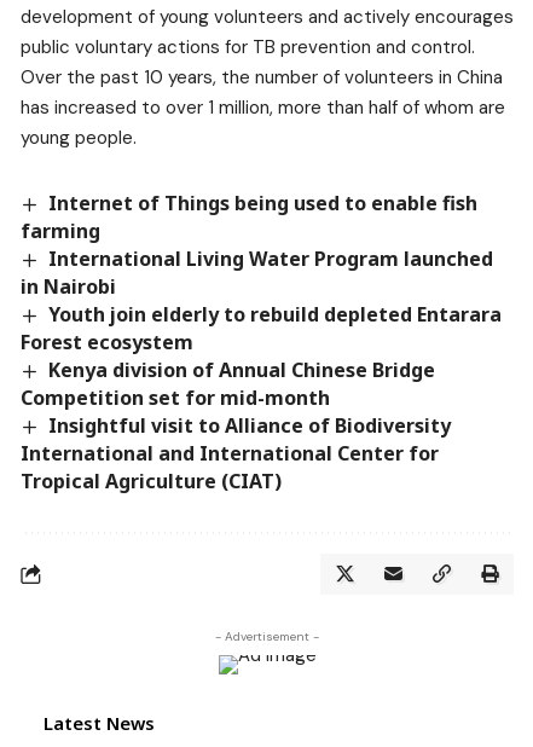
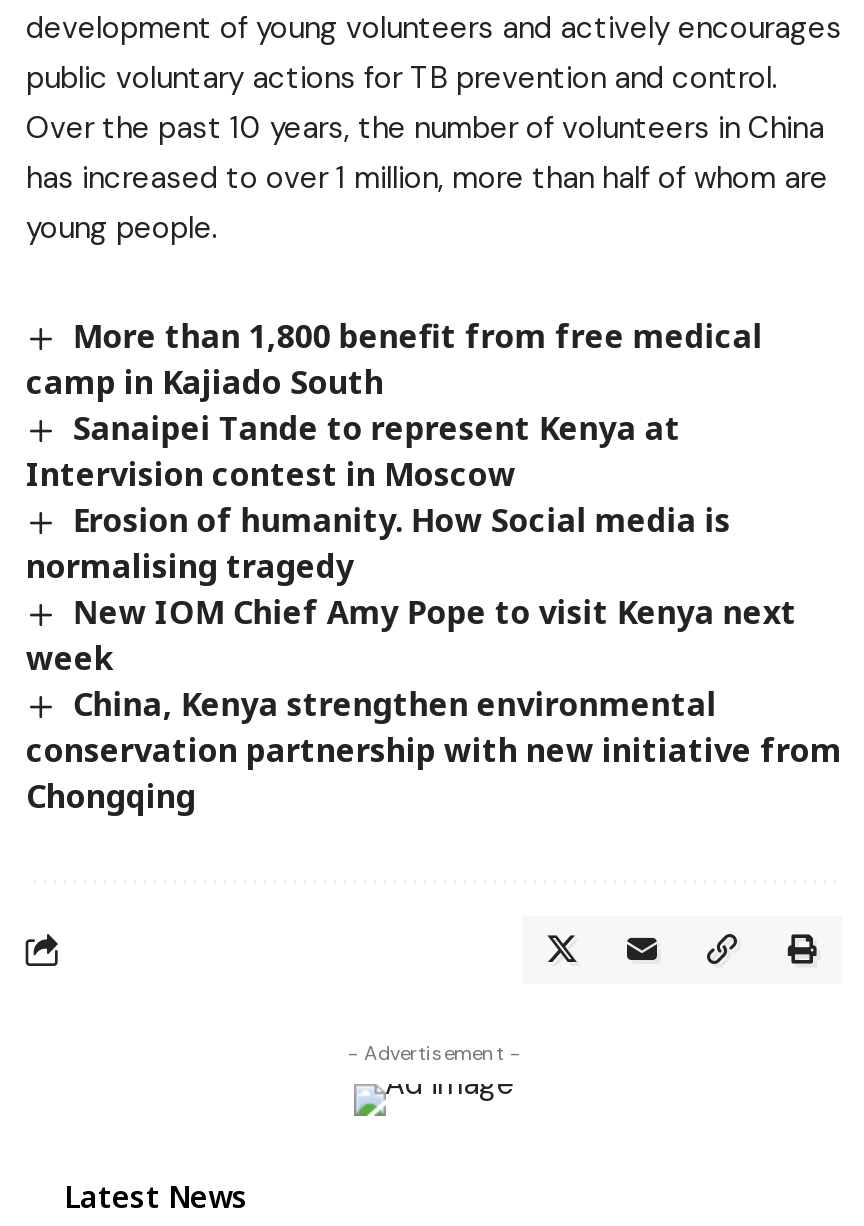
- Internet of Things being used to enable fish
- farming
- International Living Water Program launched
- in Nairobi
- Youth join elderly to rebuild depleted Entarara
- Forest ecosystem
- Kenya division of Annual Chinese Bridge
- Competition set for mid-month
- Insightful visit to Alliance of Biodiversity
- International and International Center for
- Tropical Agriculture (CIAT)
+ More than 1,800 benefit from free medical
+ camp in Kajiado South
+ Sanaipei Tande to represent Kenya at
+ Intervision contest in Moscow
+ Erosion of humanity. How Social media is
+ normalising tragedy
+ New IOM Chief Amy Pope to visit Kenya next
+ week
+ China, Kenya strengthen environmental
+ conservation partnership with new initiative from
+ Chongqing
